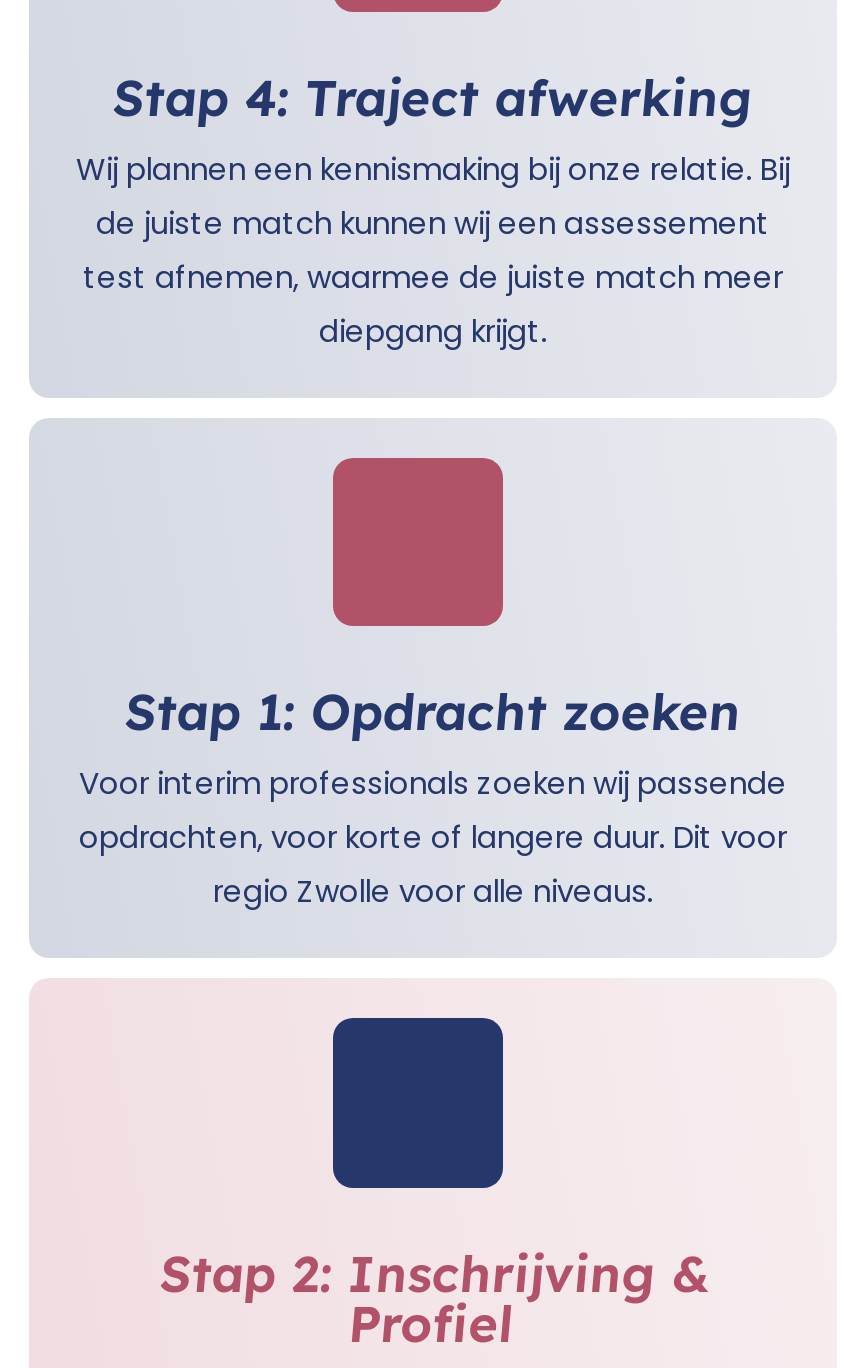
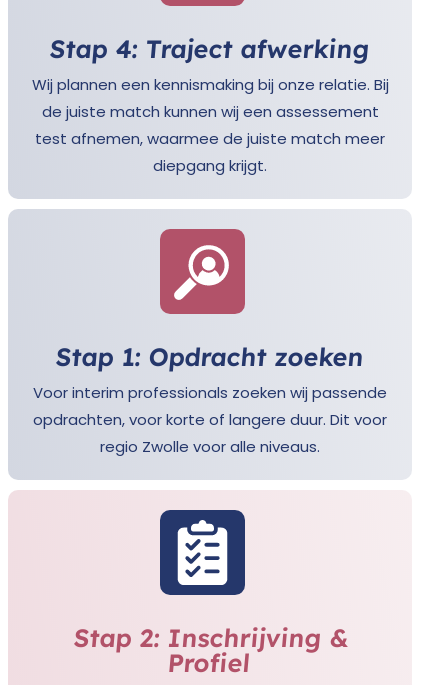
+ [image]

+ [image]
